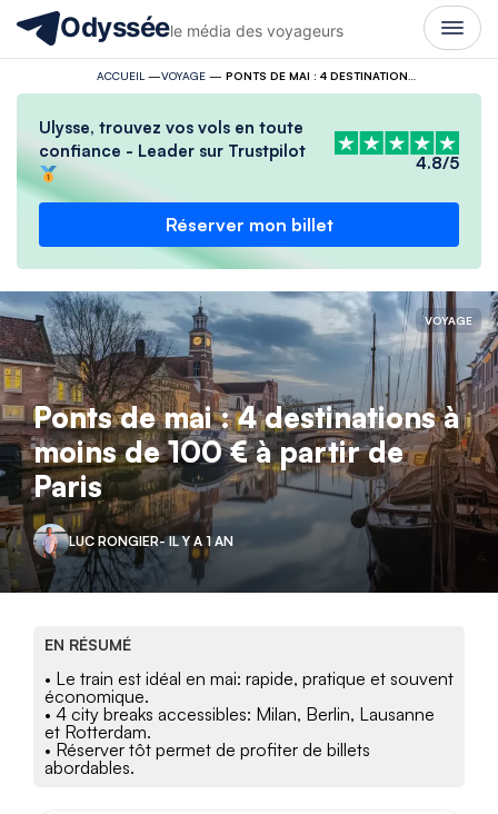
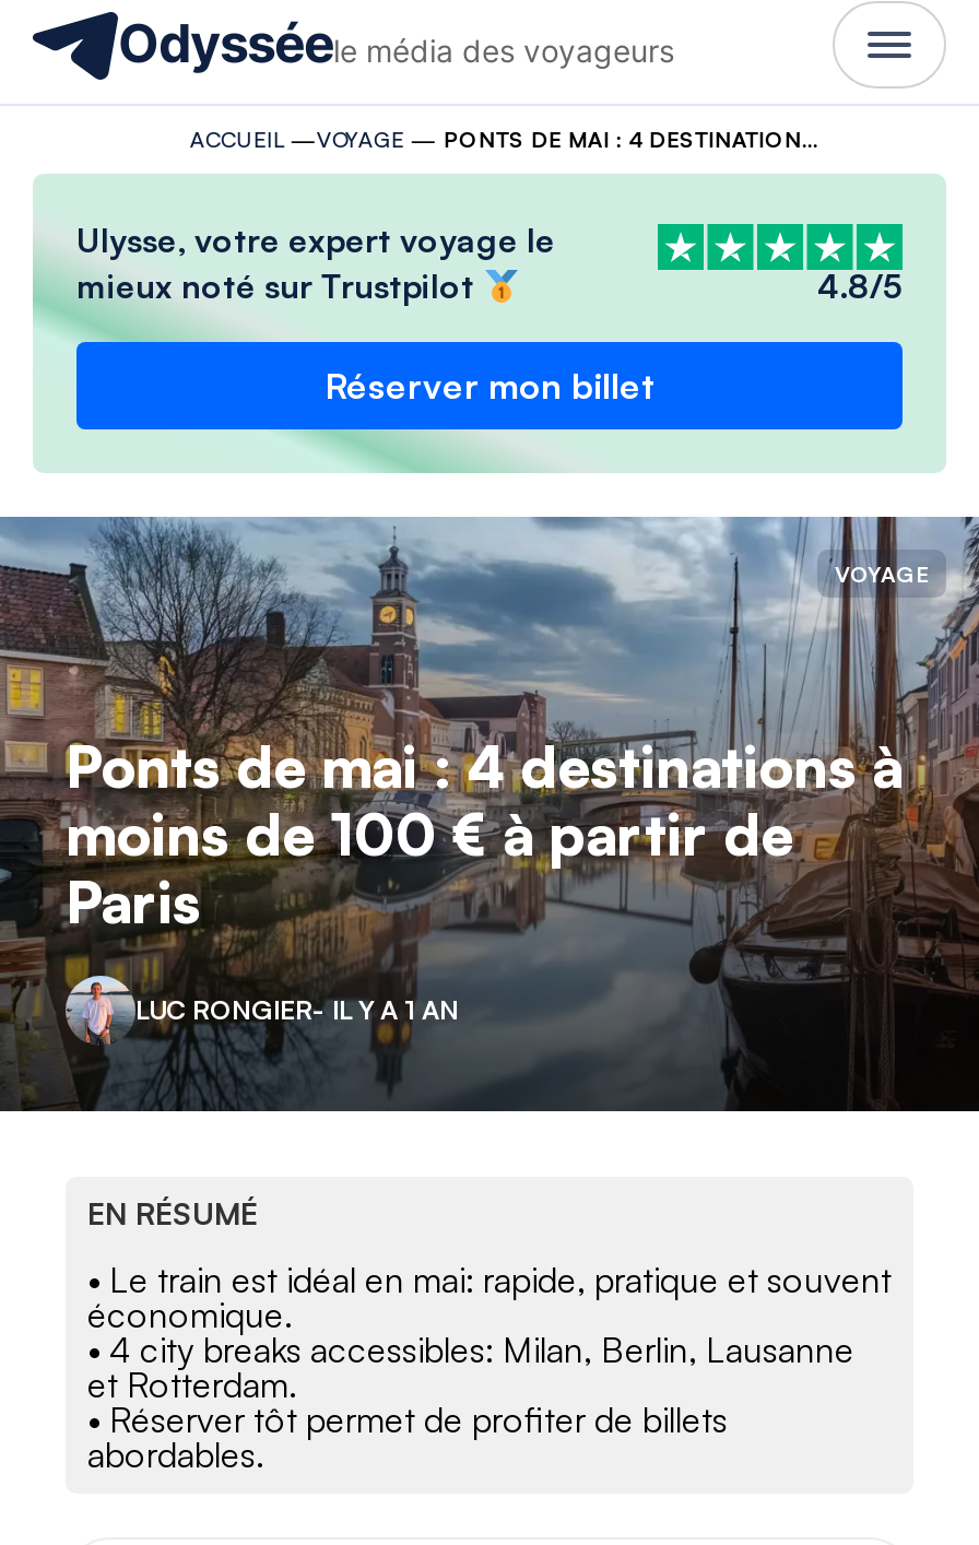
- Ulysse, trouvez vos vols en toute
- confiance - Leader sur Trustpilot
+ Ulysse, votre expert voyage le
+ mieux noté sur Trustpilot
